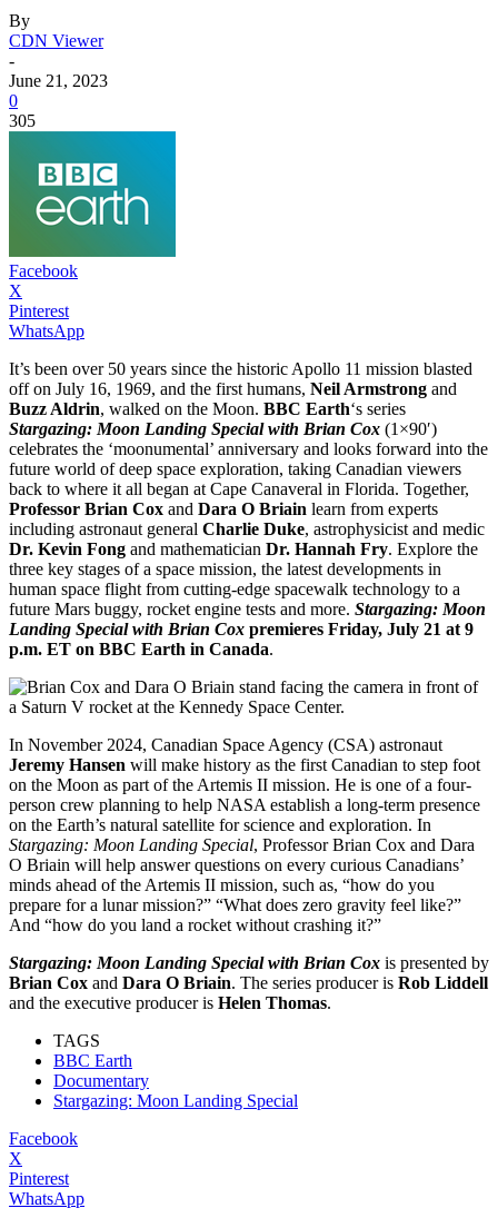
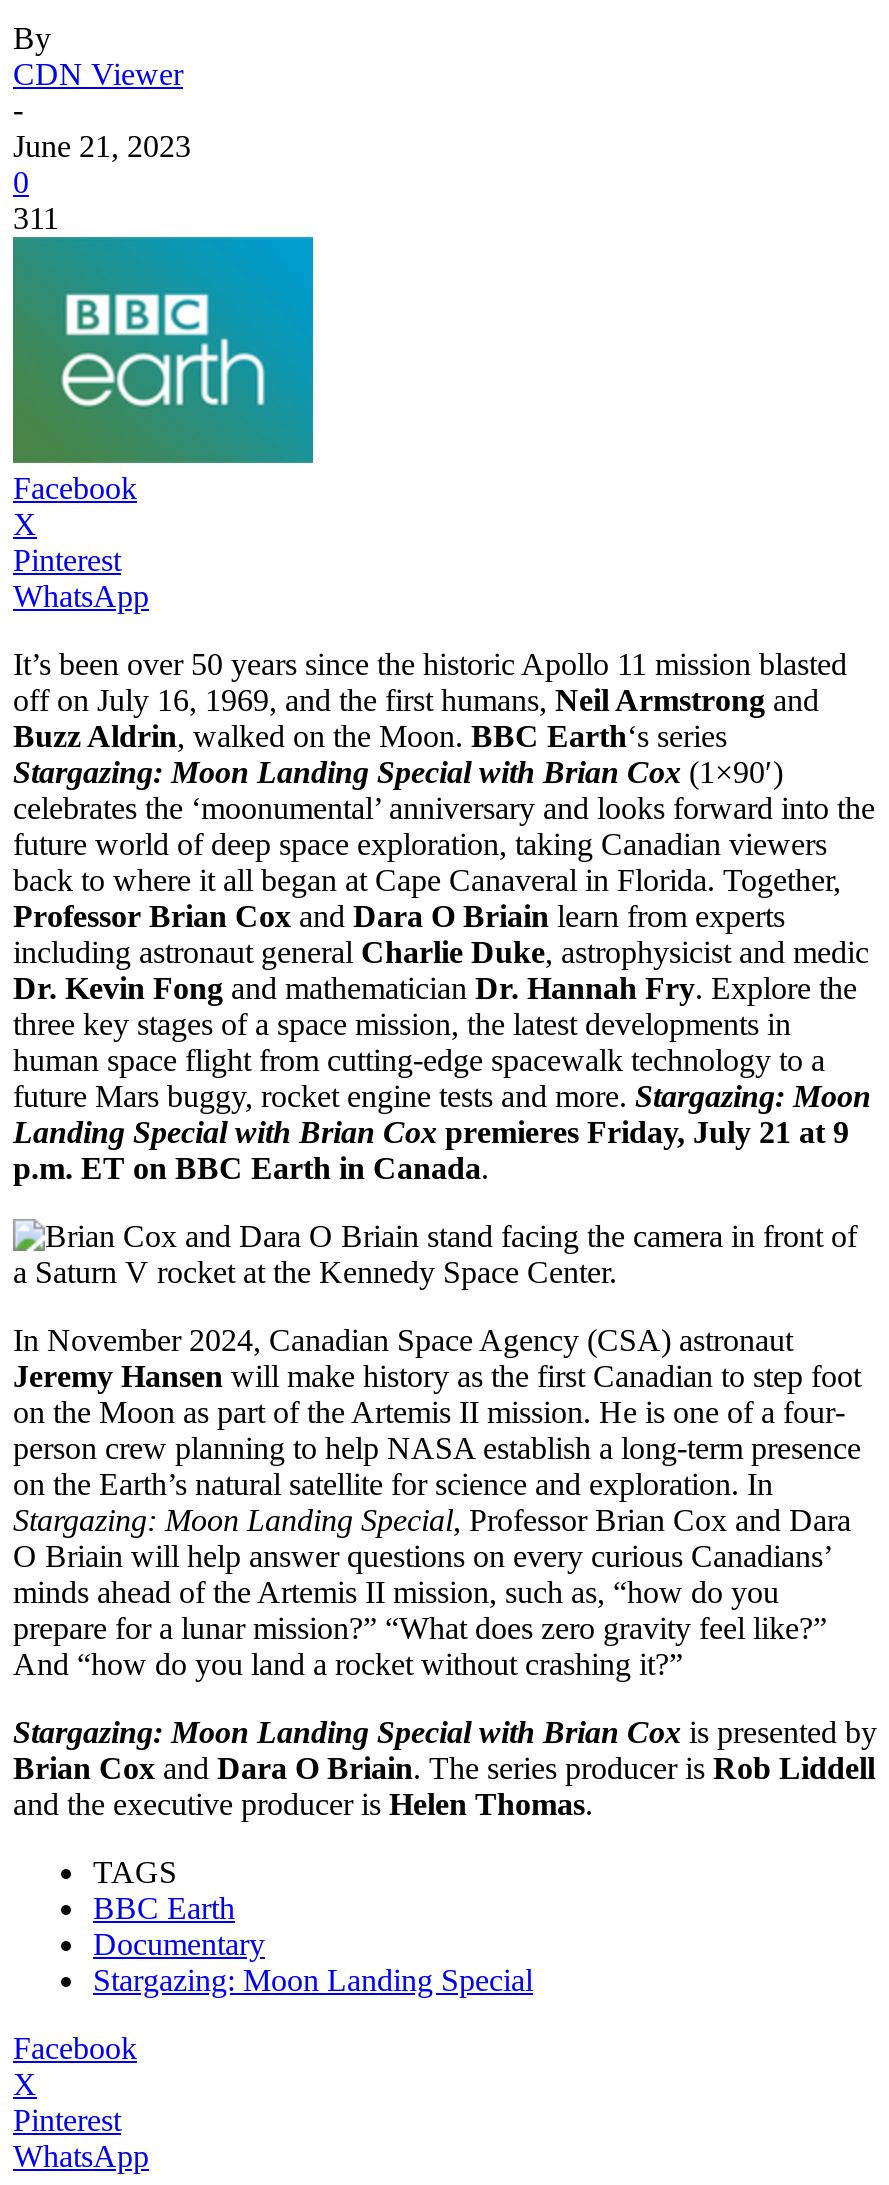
- 305
+ 311
